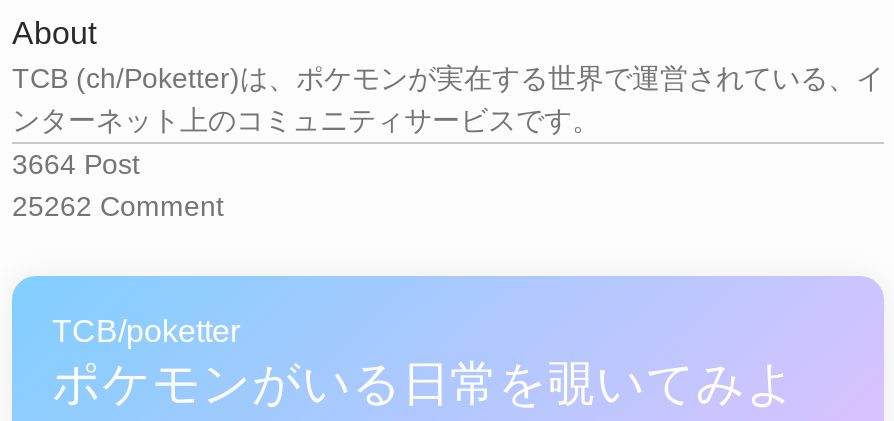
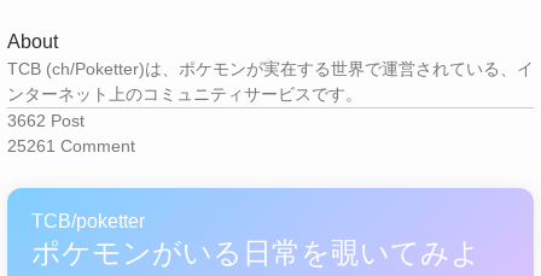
- 3664 Post
+ 3662 Post

- 25262 Comment
+ 25261 Comment
